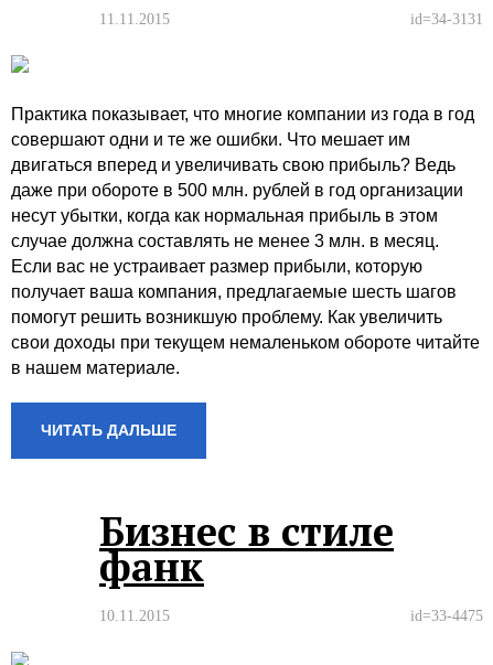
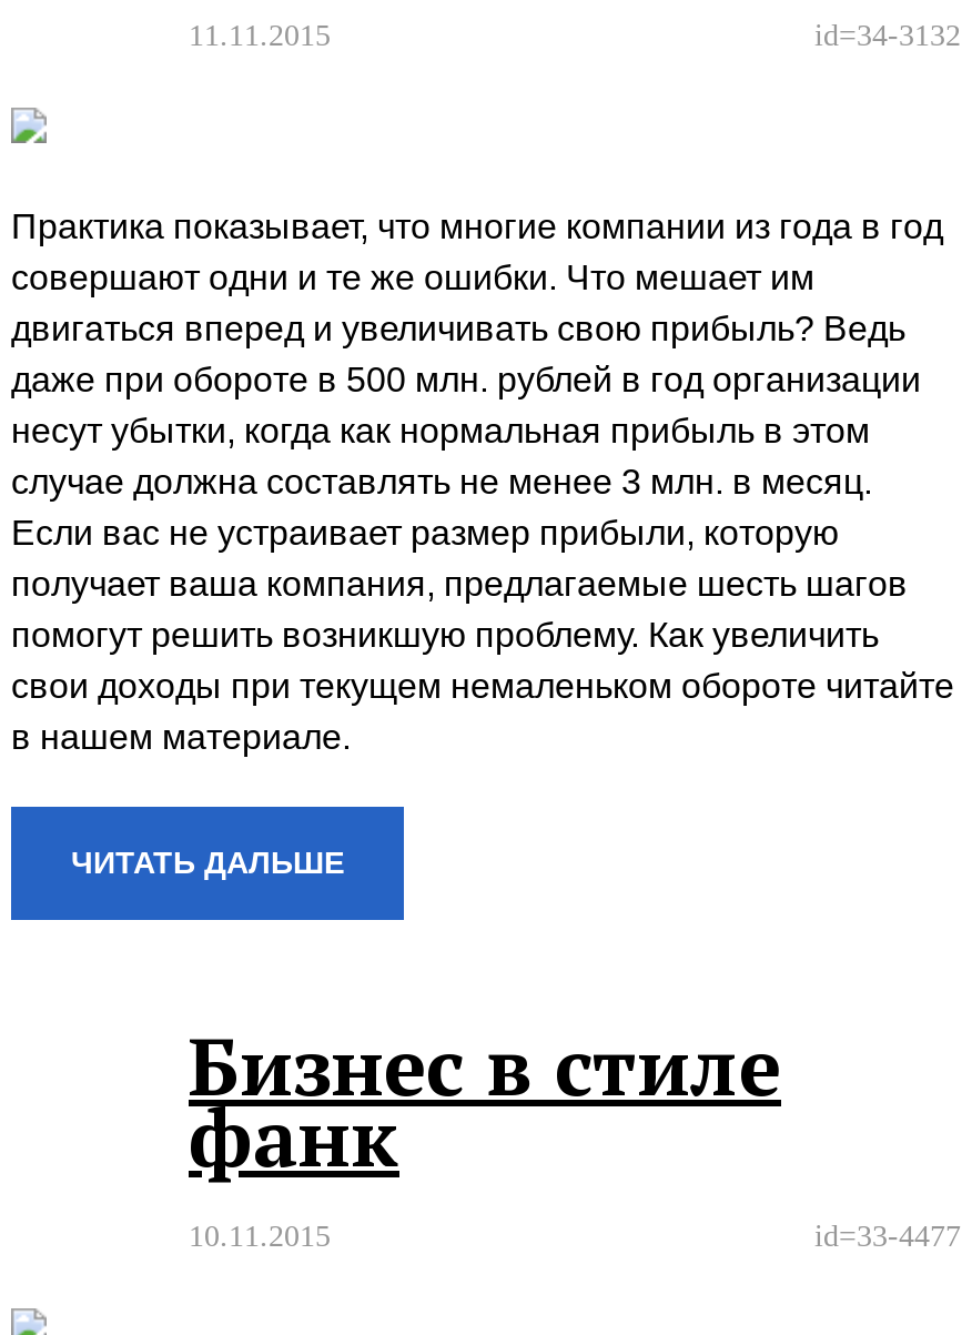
- id=34-3131
+ id=34-3132

- id=33-4475
+ id=33-4477
